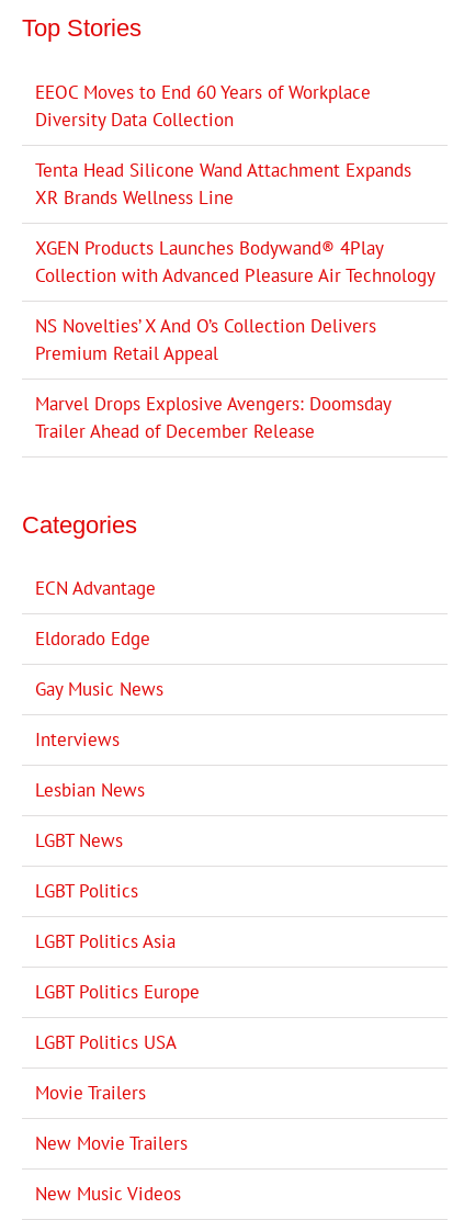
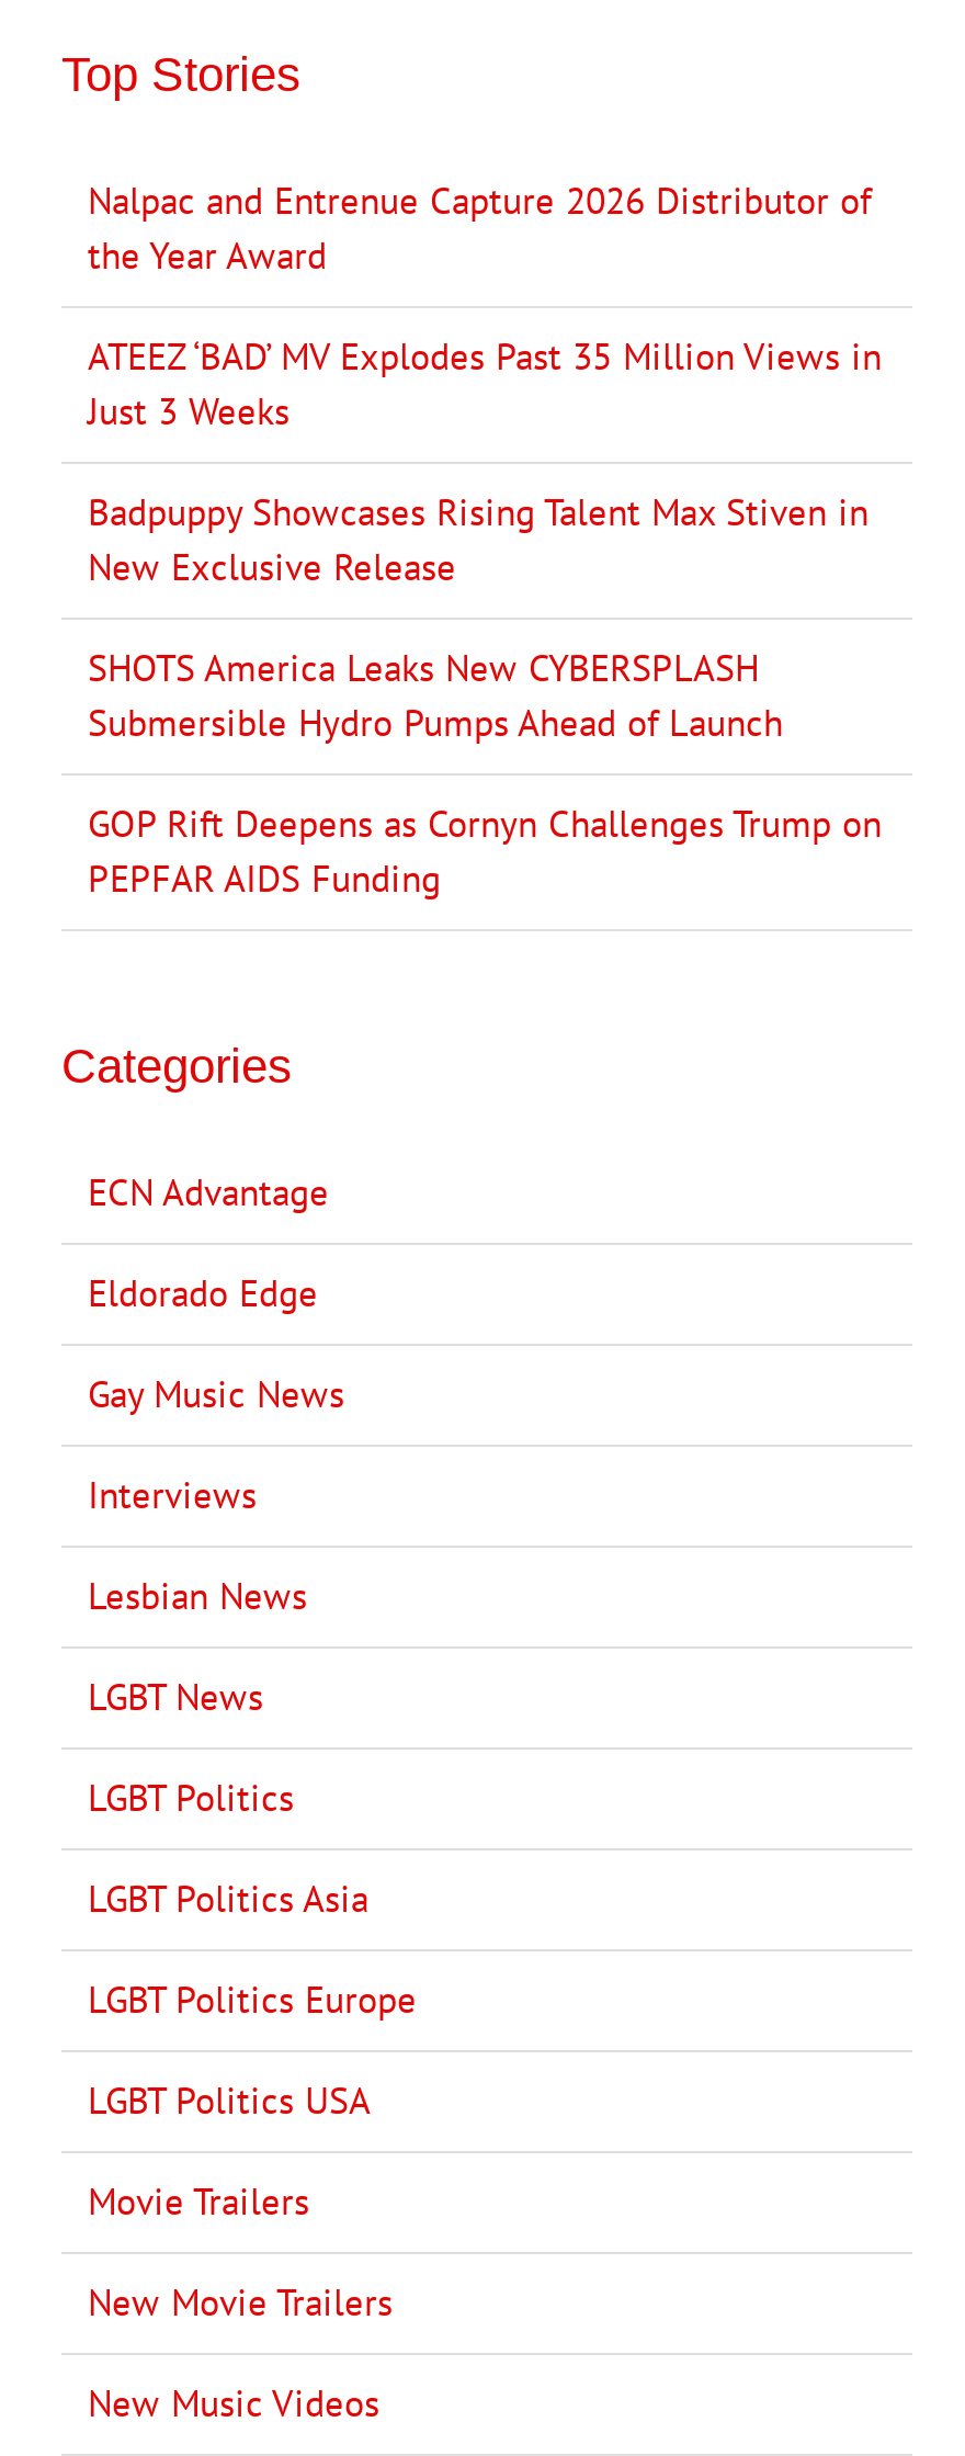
- EEOC Moves to End 60 Years of Workplace
- Diversity Data Collection
+ Nalpac and Entrenue Capture 2026 Distributor of
+ the Year Award

- Tenta Head Silicone Wand Attachment Expands
- XR Brands Wellness Line
+ ATEEZ ‘BAD’ MV Explodes Past 35 Million Views in
+ Just 3 Weeks

- XGEN Products Launches Bodywand® 4Play
- Collection with Advanced Pleasure Air Technology
+ Badpuppy Showcases Rising Talent Max Stiven in
+ New Exclusive Release

- NS Novelties’ X And O’s Collection Delivers
- Premium Retail Appeal
+ SHOTS America Leaks New CYBERSPLASH
+ Submersible Hydro Pumps Ahead of Launch

- Marvel Drops Explosive Avengers: Doomsday
- Trailer Ahead of December Release
+ GOP Rift Deepens as Cornyn Challenges Trump on
+ PEPFAR AIDS Funding
